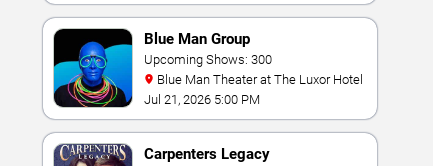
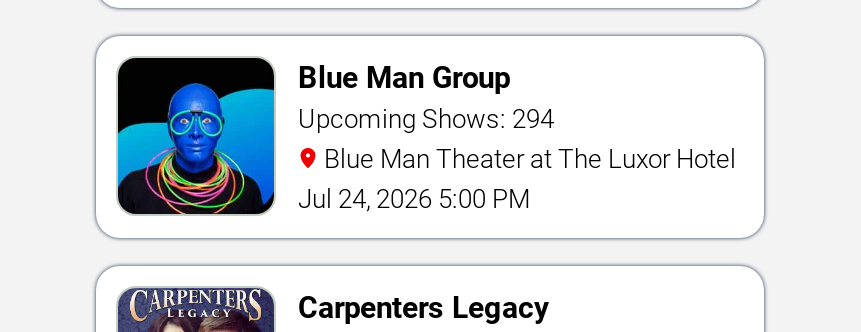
- Upcoming Shows: 300
+ Upcoming Shows: 294

- Jul 21, 2026 5:00 PM
+ Jul 24, 2026 5:00 PM
